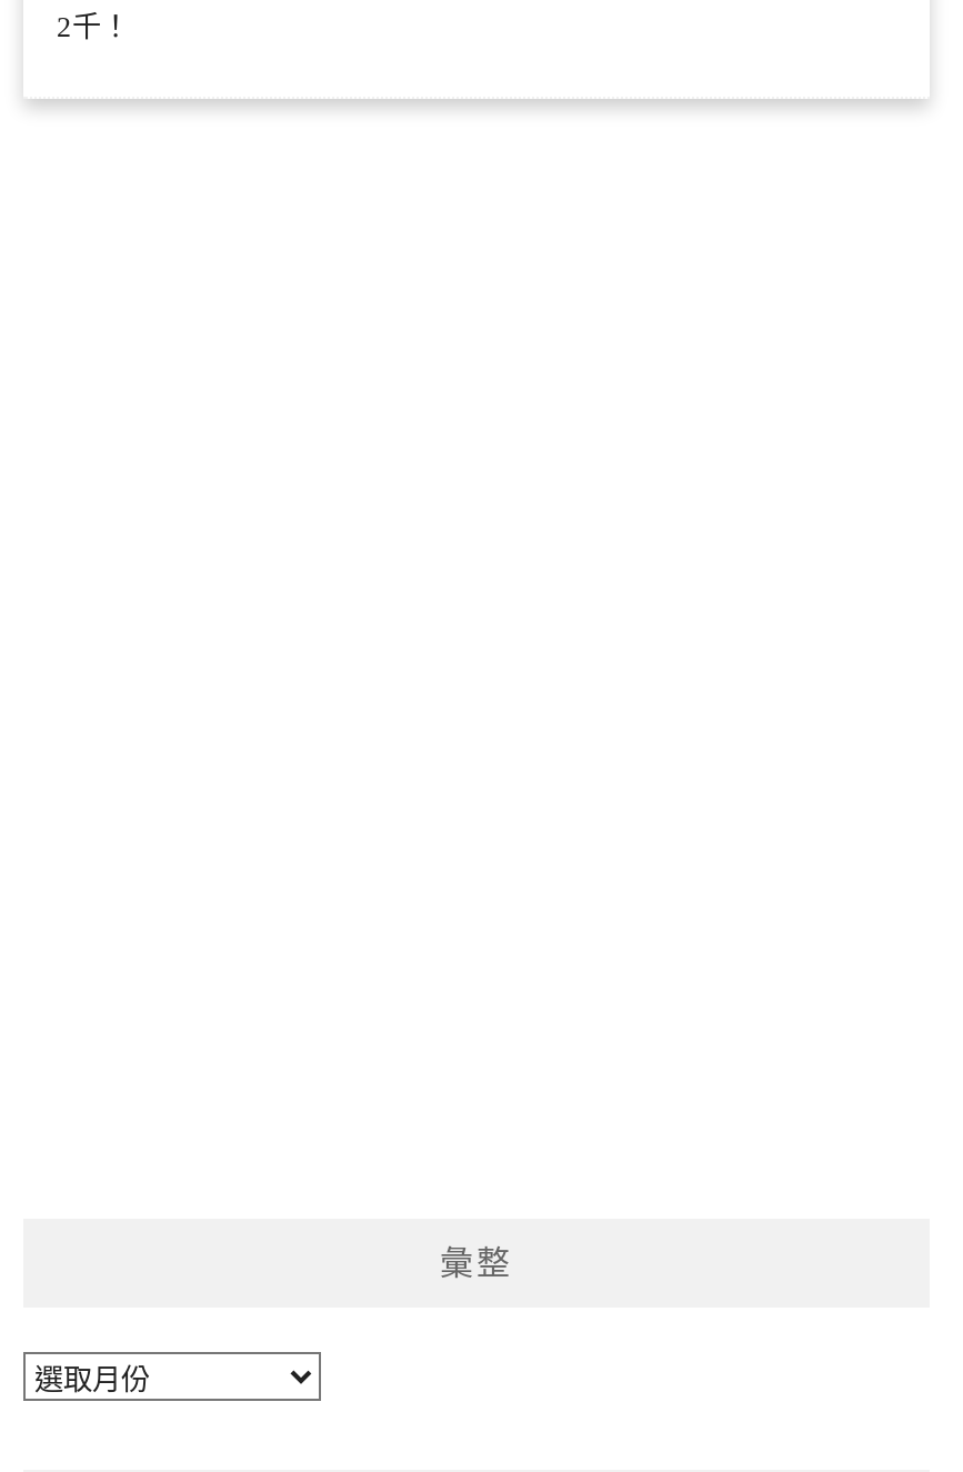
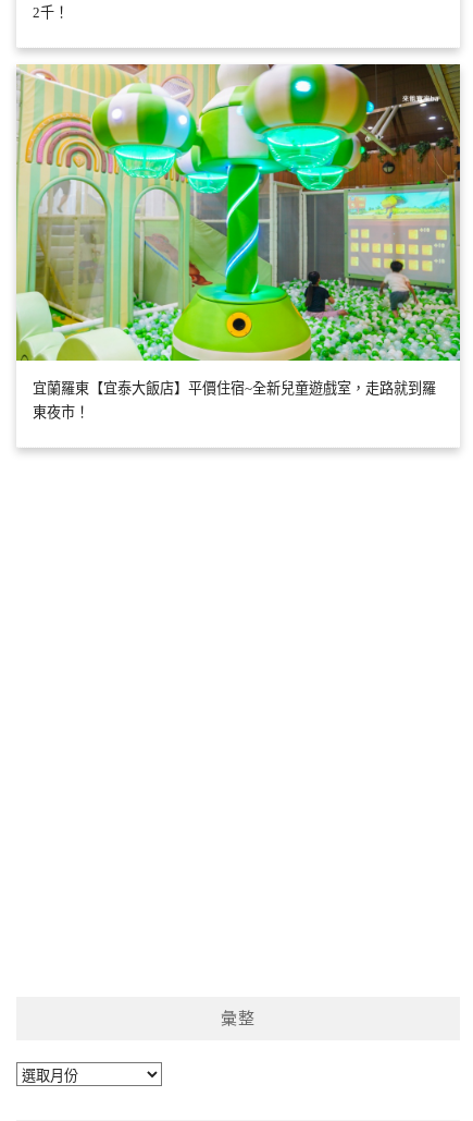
+ [image]
+ 宜蘭羅東【宜泰大飯店】平價住宿~全新兒童遊戲室，走路就到羅
+ 東夜市！
